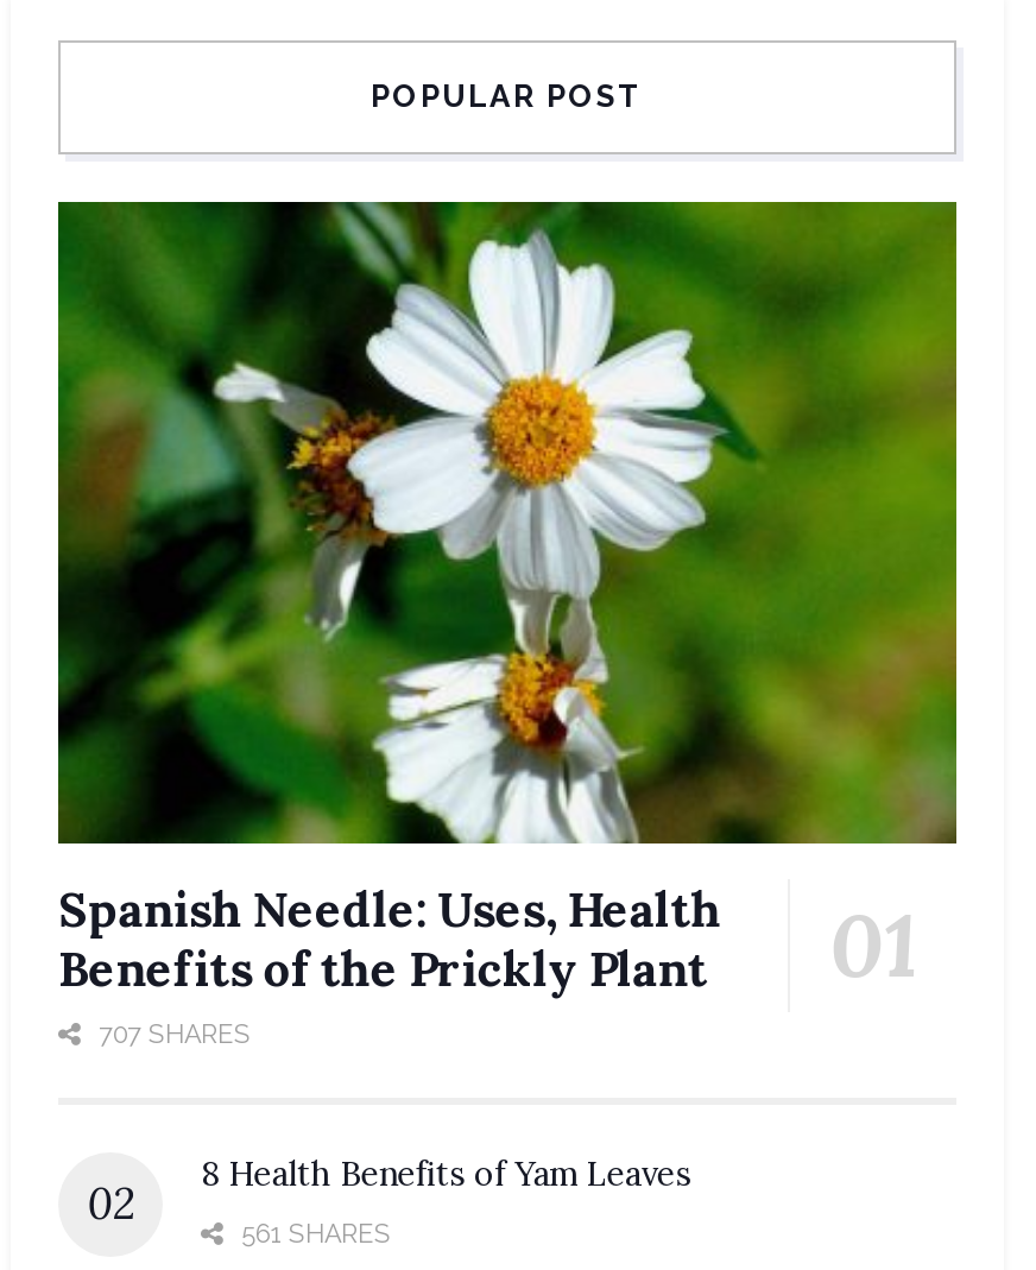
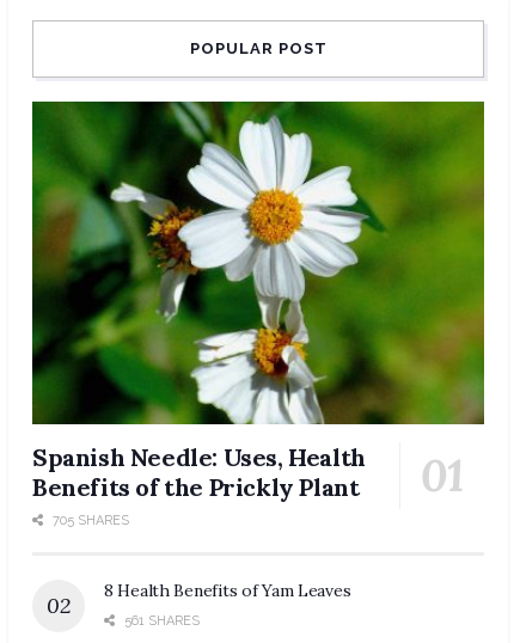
- 707 SHARES
+ 705 SHARES
